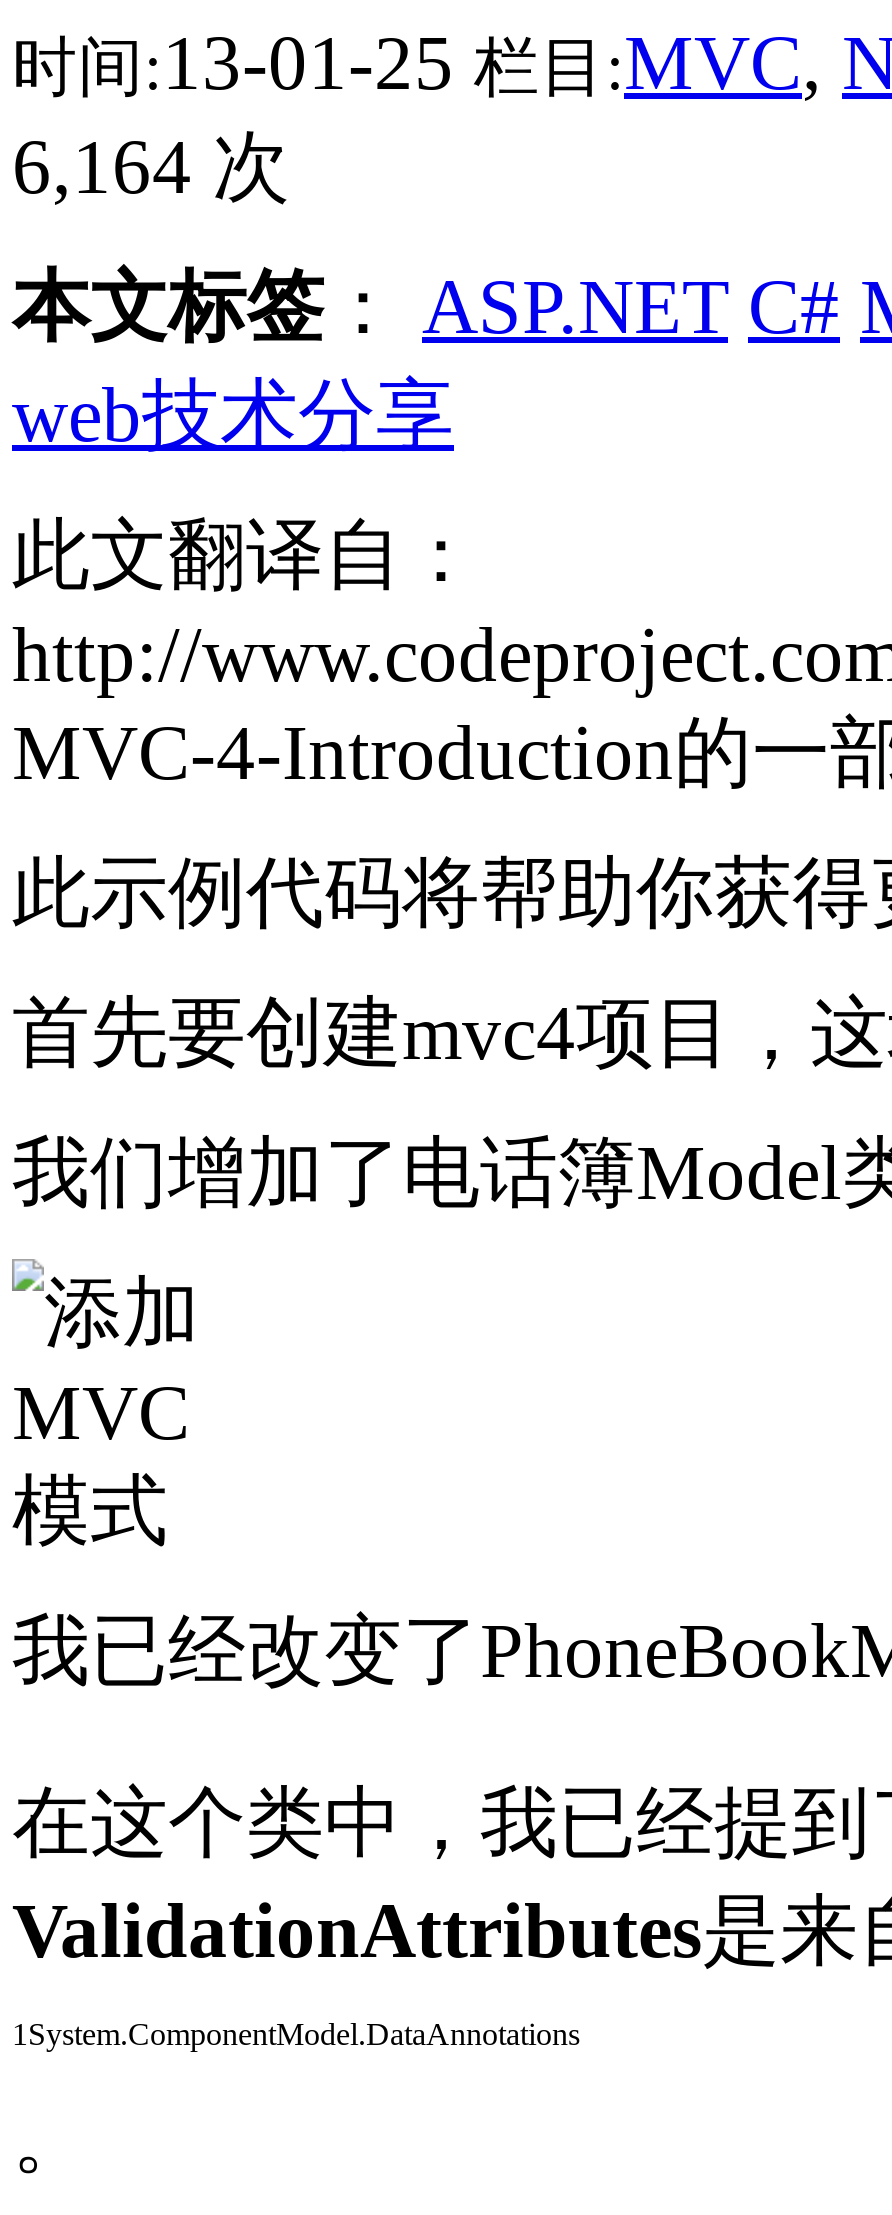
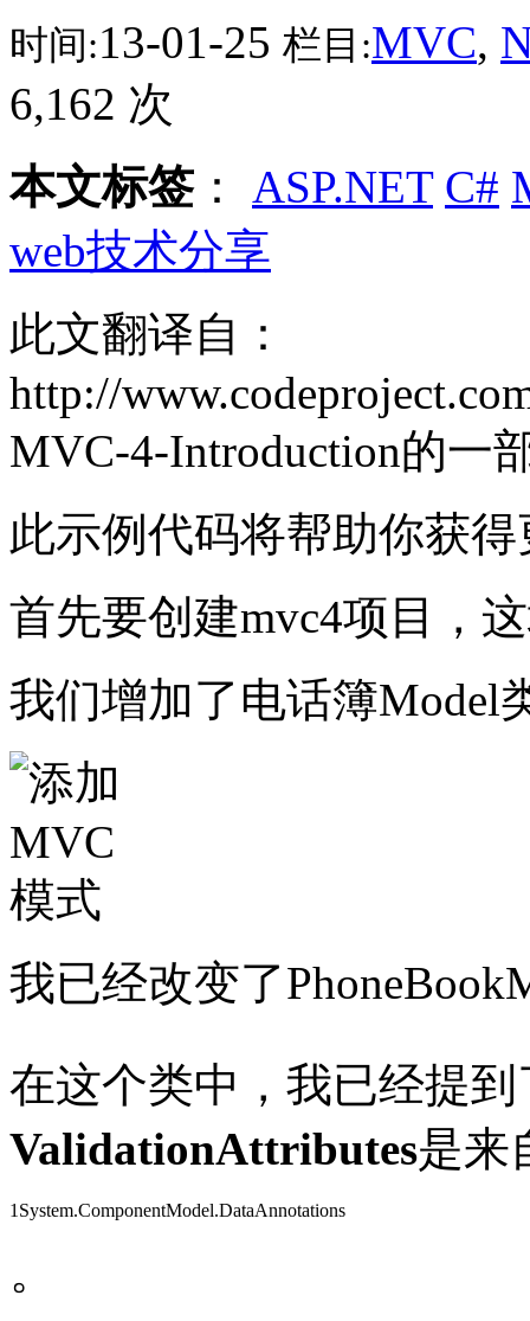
- 6,164 次
+ 6,162 次
